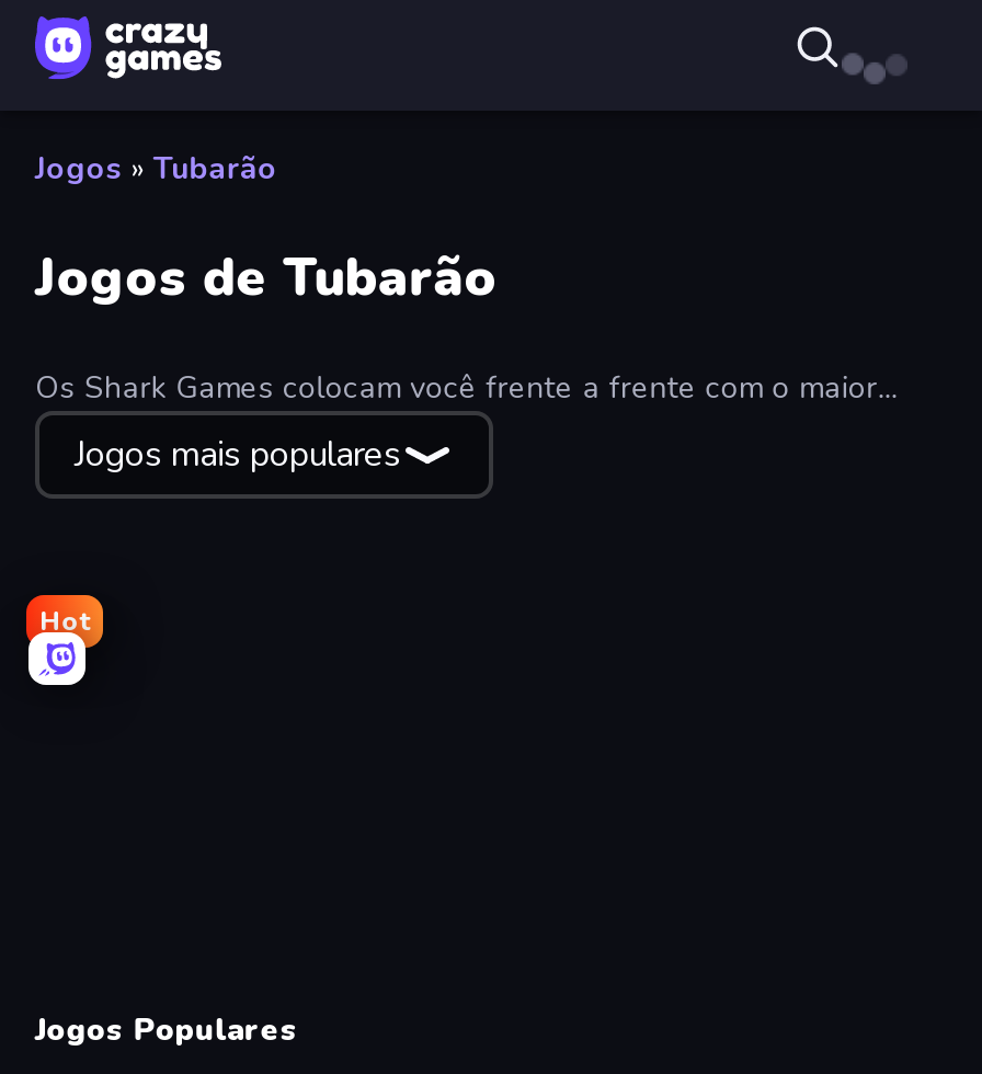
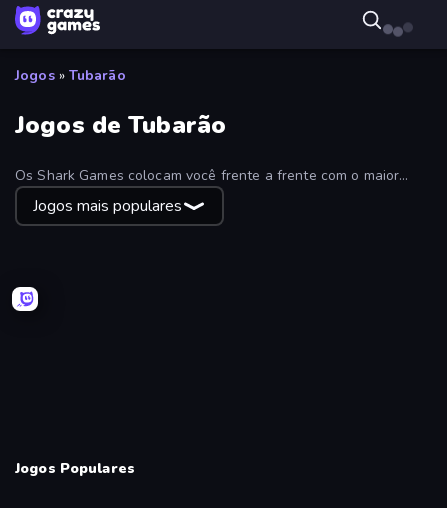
- Hot
